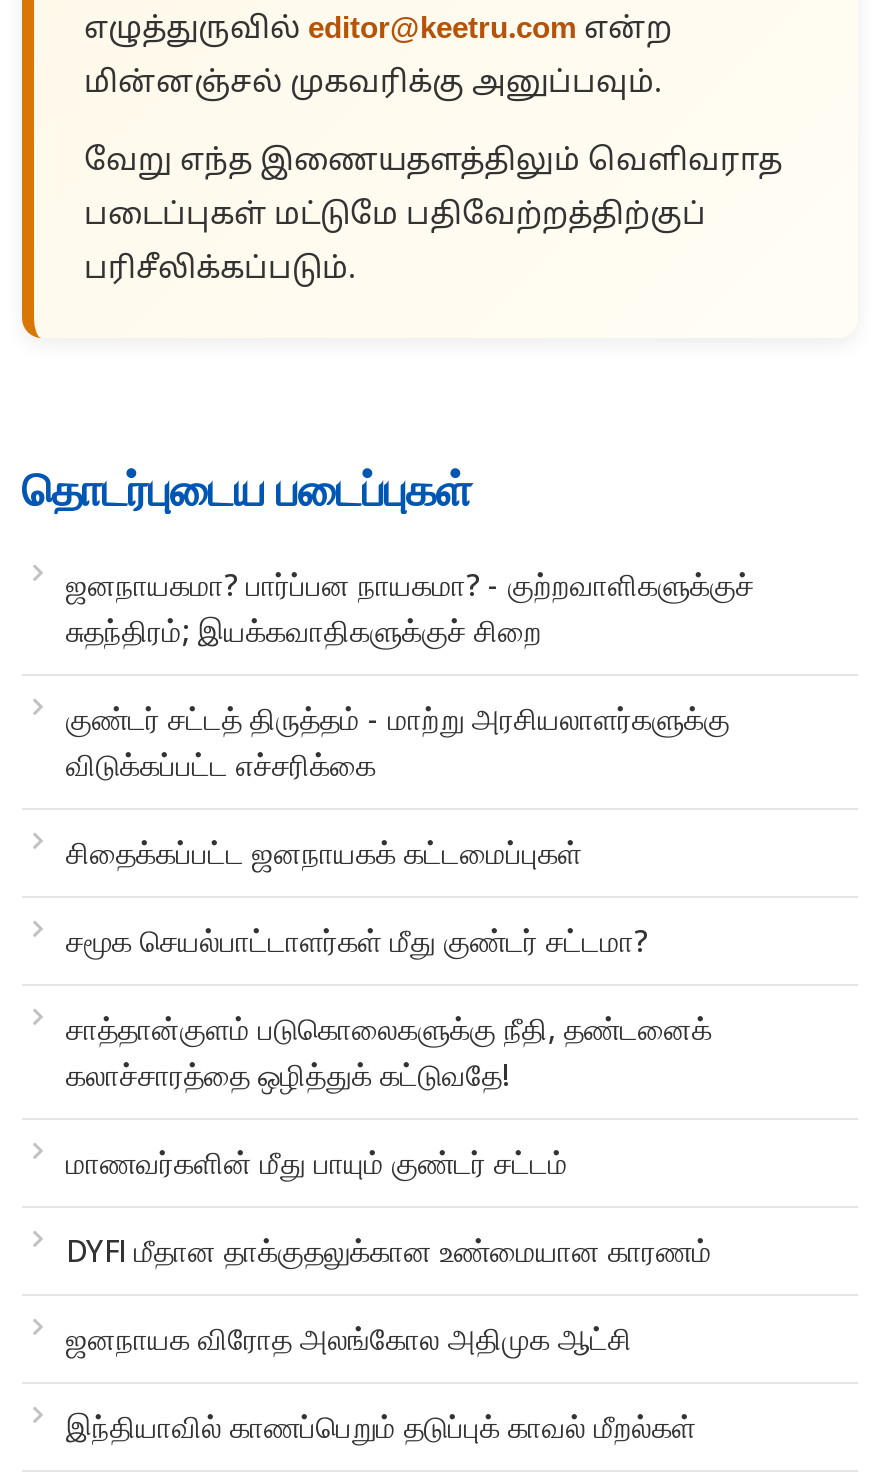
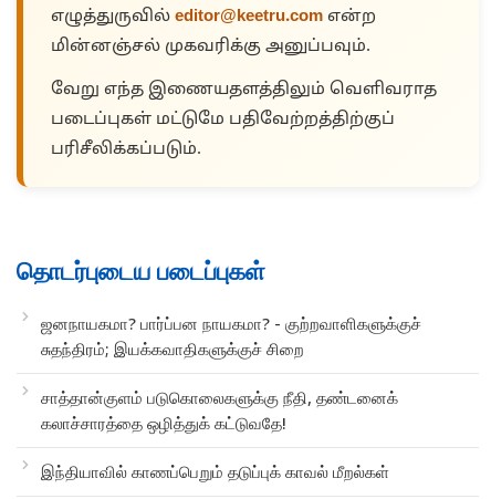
- குண்டர் சட்டத் திருத்தம் - மாற்று அரசியலாளர்களுக்கு
- விடுக்கப்பட்ட எச்சரிக்கை
- சிதைக்கப்பட்ட ஜனநாயகக் கட்டமைப்புகள்
- சமூக செயல்பாட்டாளர்கள் மீது குண்டர் சட்டமா?

- மாணவர்களின் மீது பாயும் குண்டர் சட்டம்
- DYFI மீதான தாக்குதலுக்கான உண்மையான காரணம்
- ஜனநாயக விரோத அலங்கோல அதிமுக ஆட்சி
